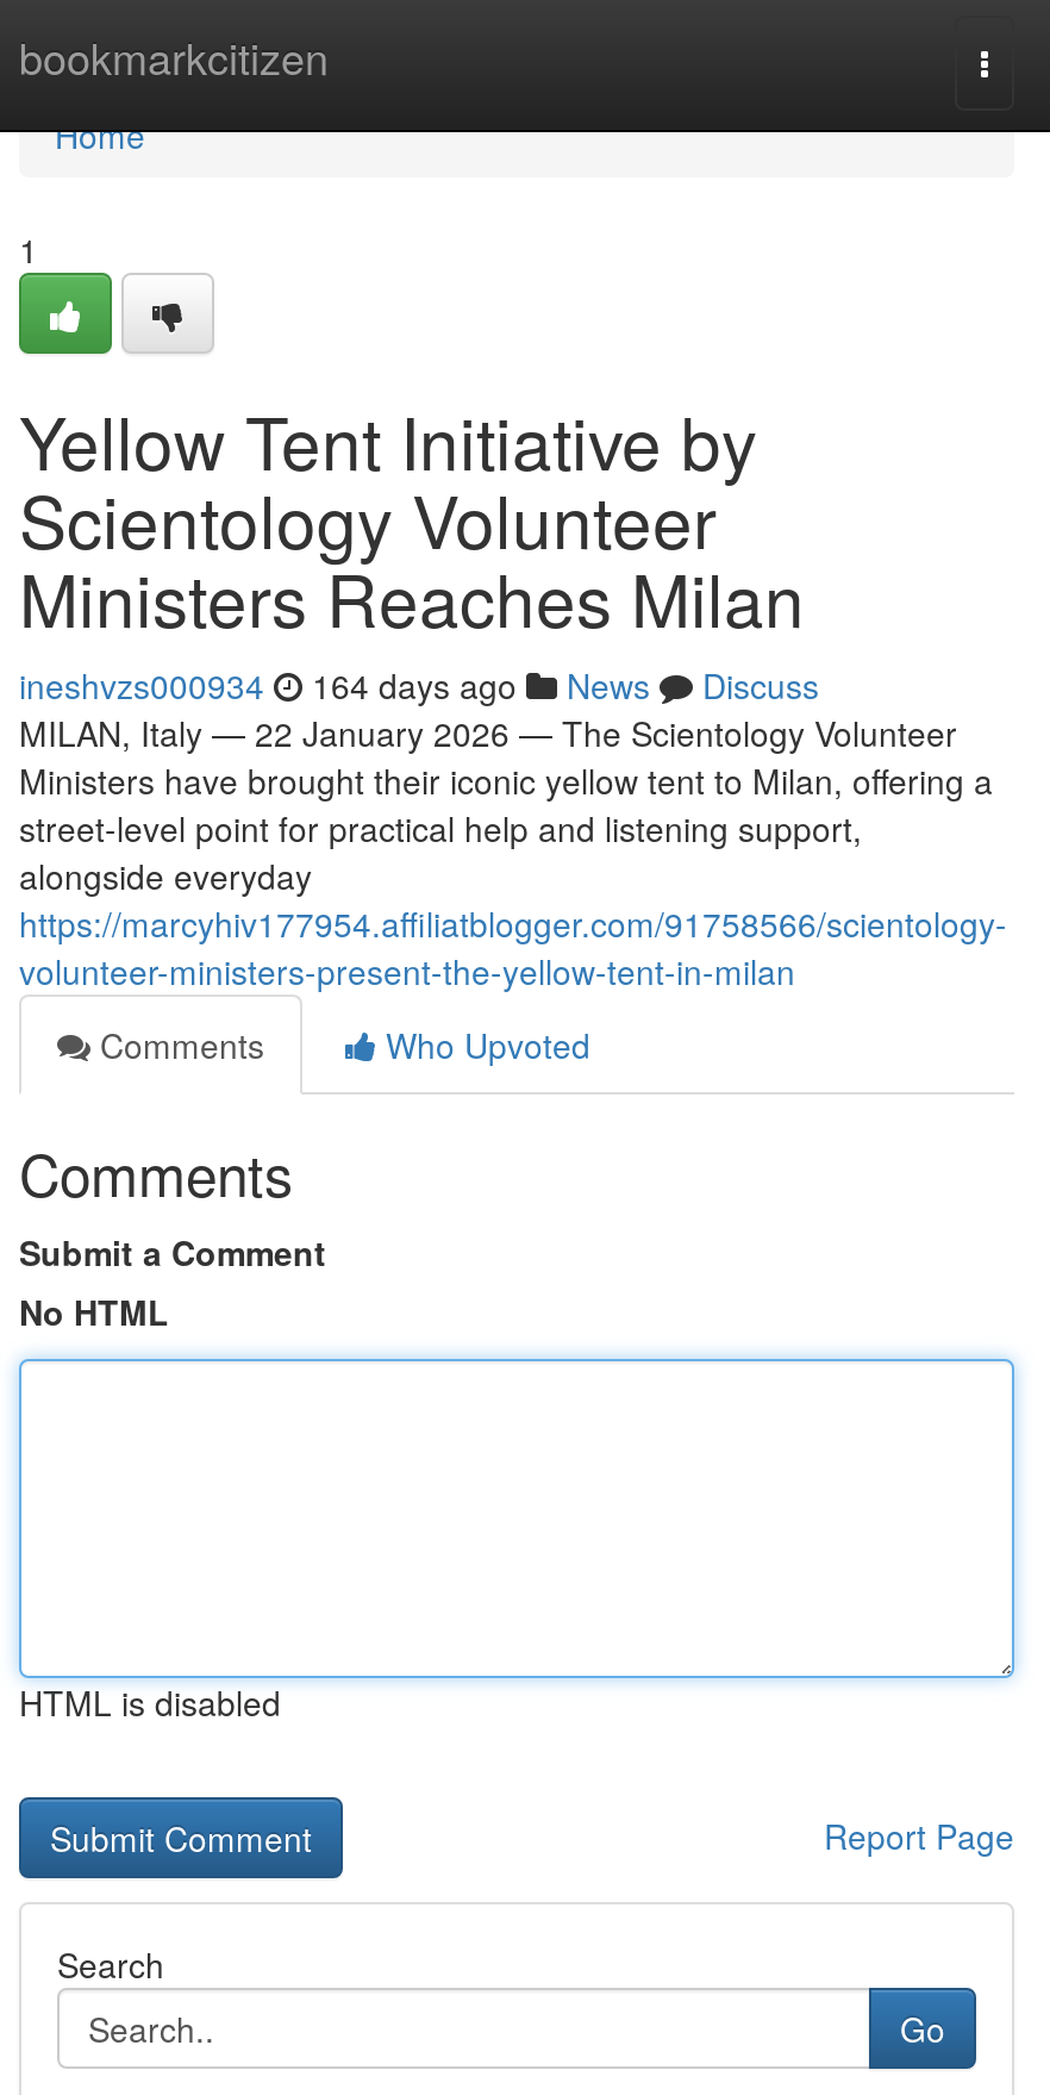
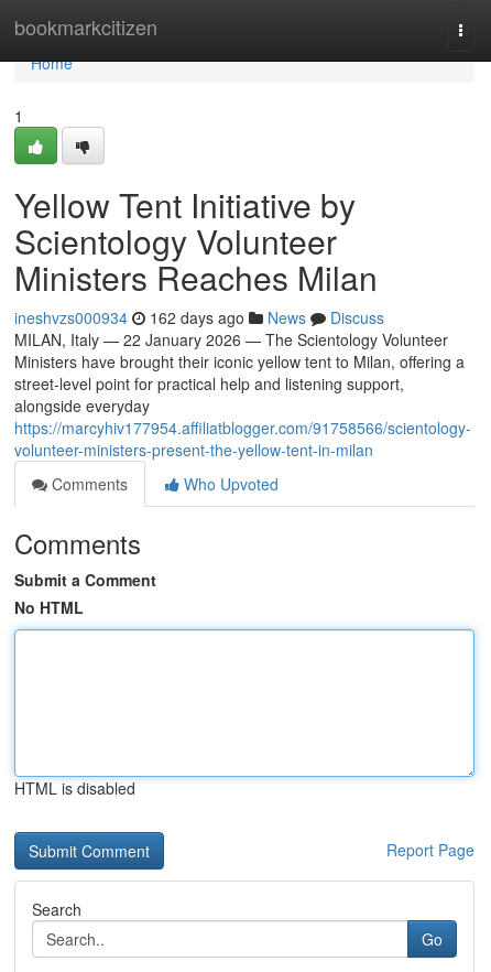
- ineshvzs000934 164 days ago News Discuss
+ ineshvzs000934 162 days ago News Discuss
